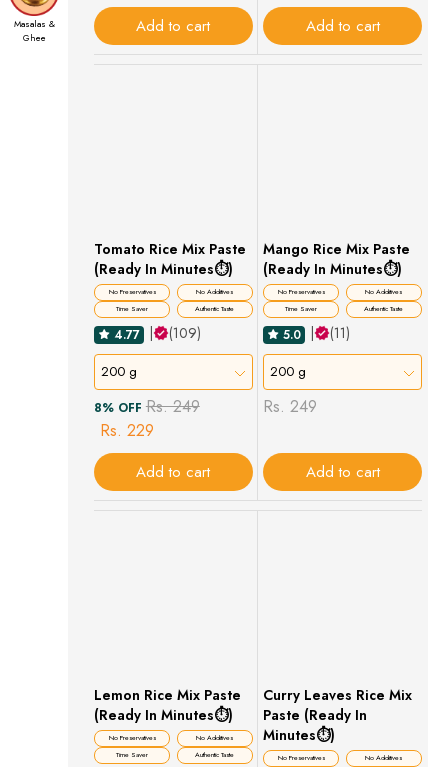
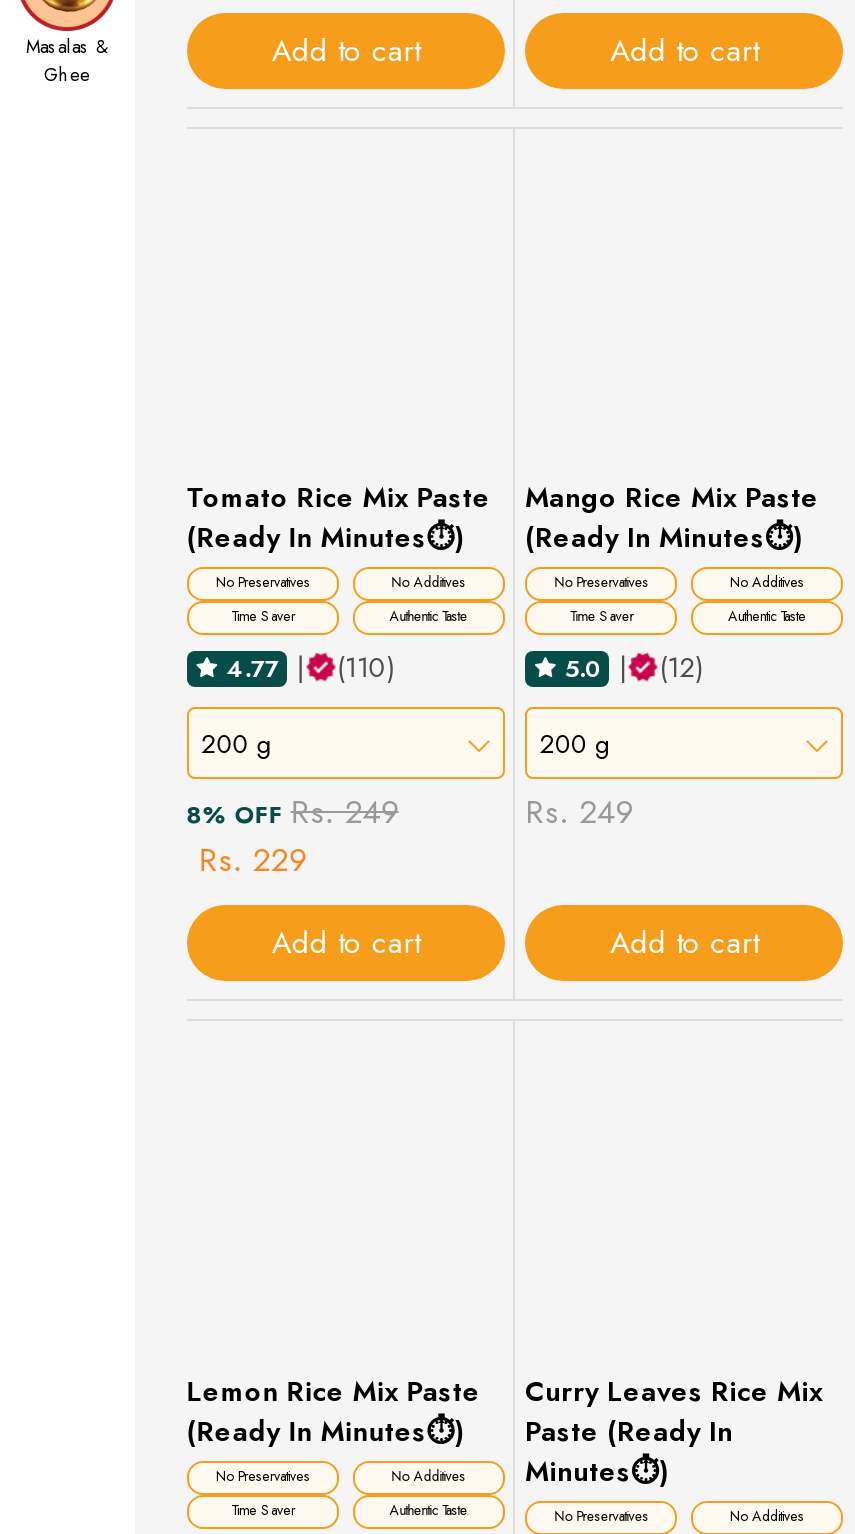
- (109)
+ (110)

- (11)
+ (12)
